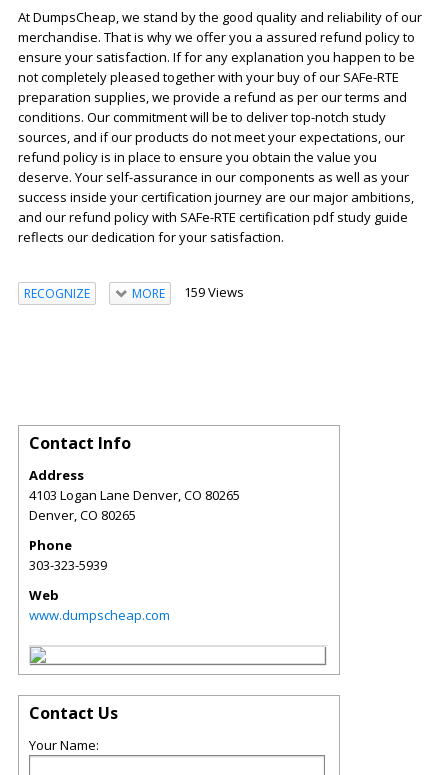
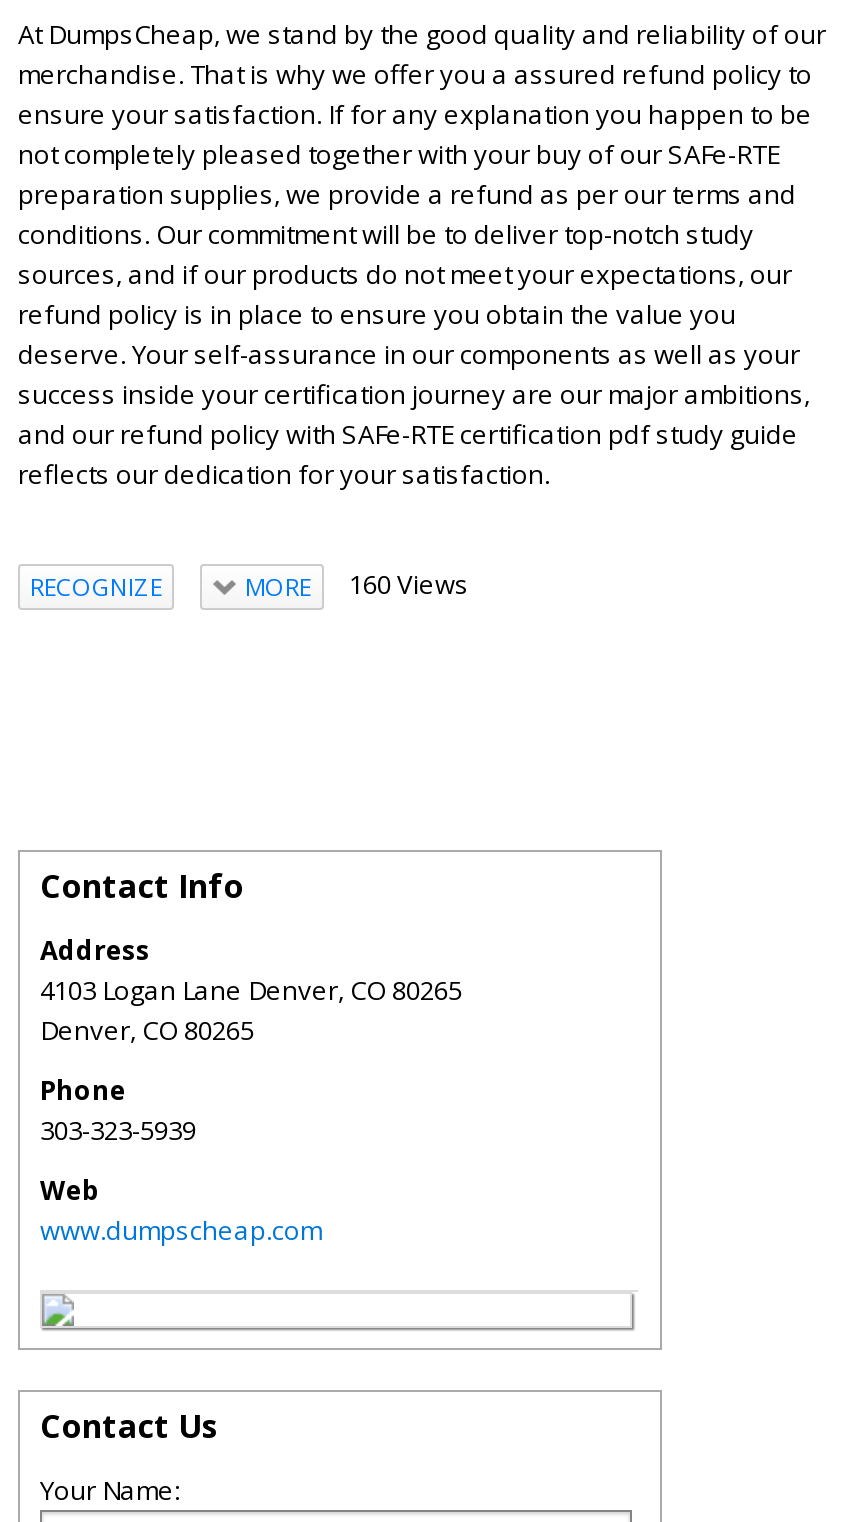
- MORE 159 Views
+ MORE 160 Views
